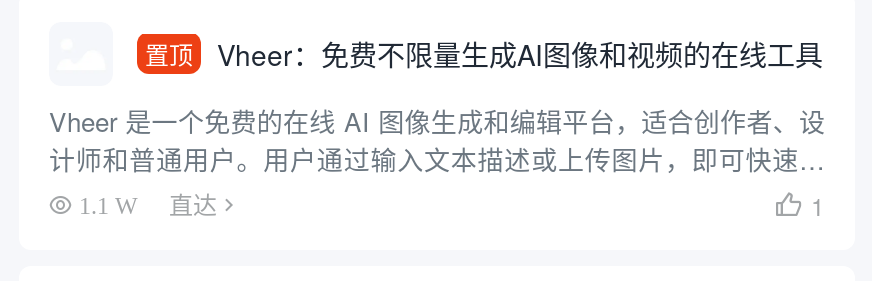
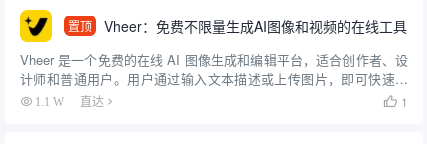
+ [image]
